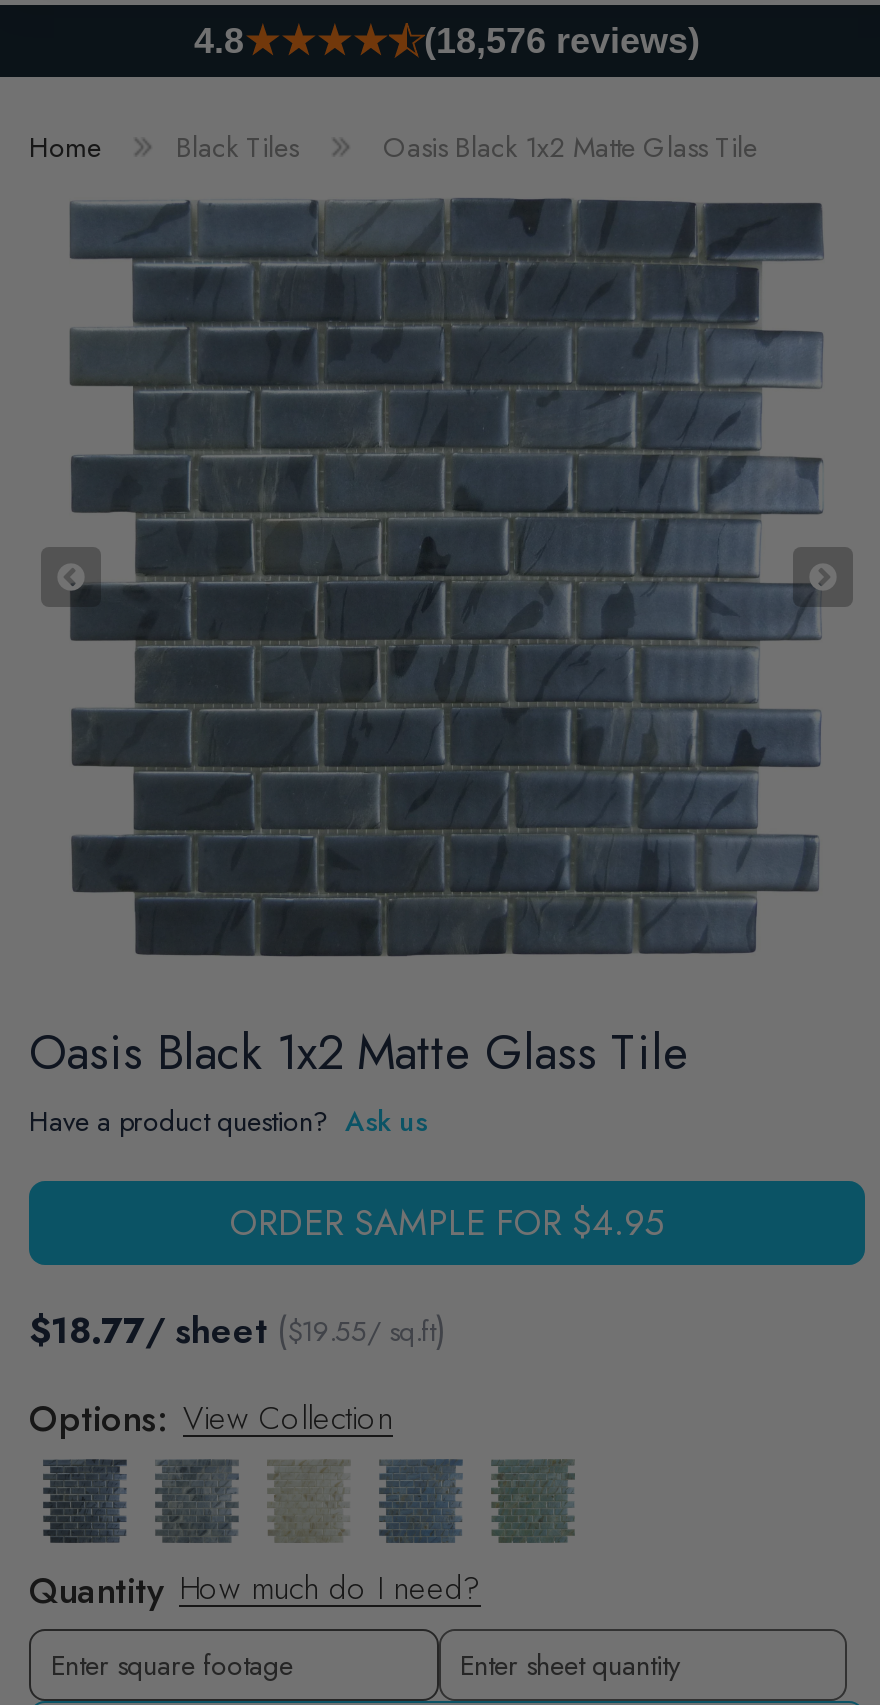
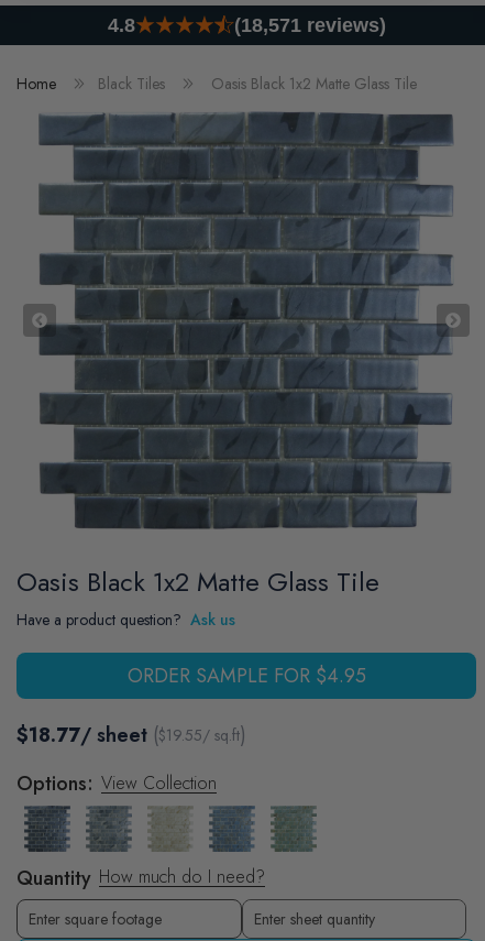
- (18,576 reviews)
+ (18,571 reviews)
